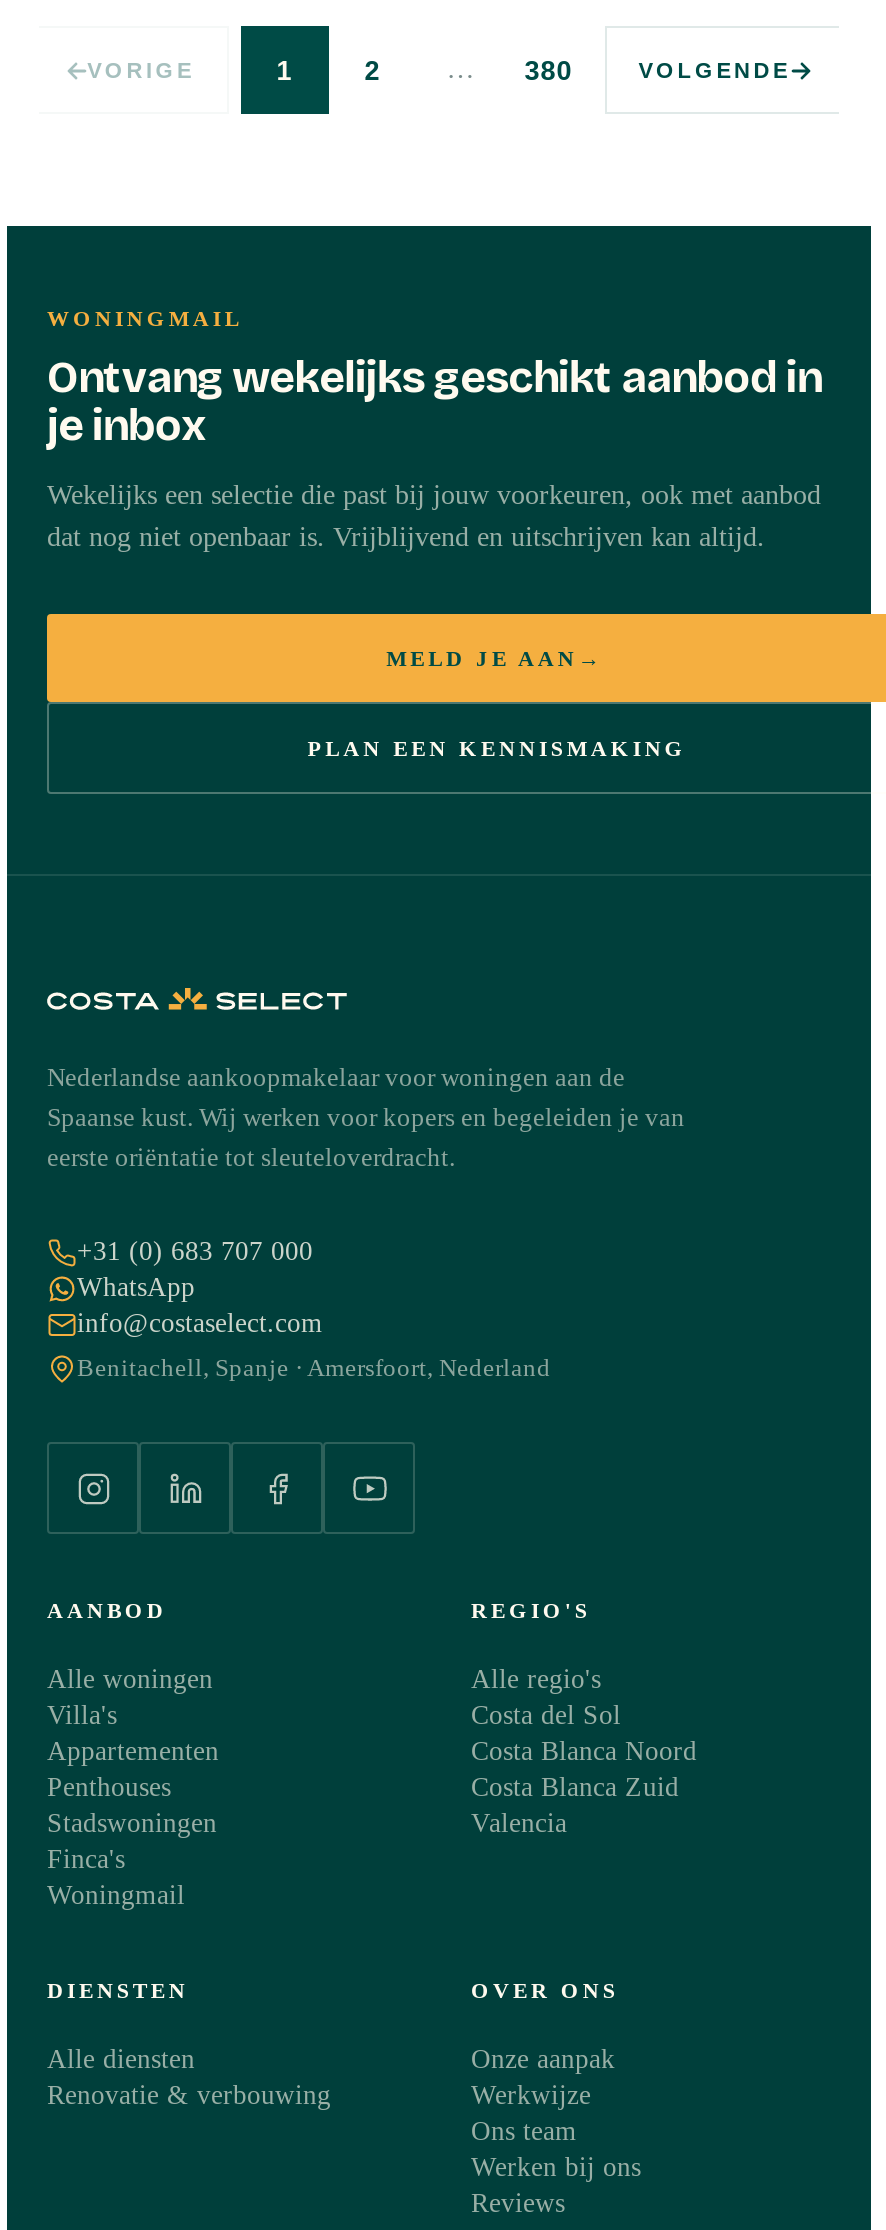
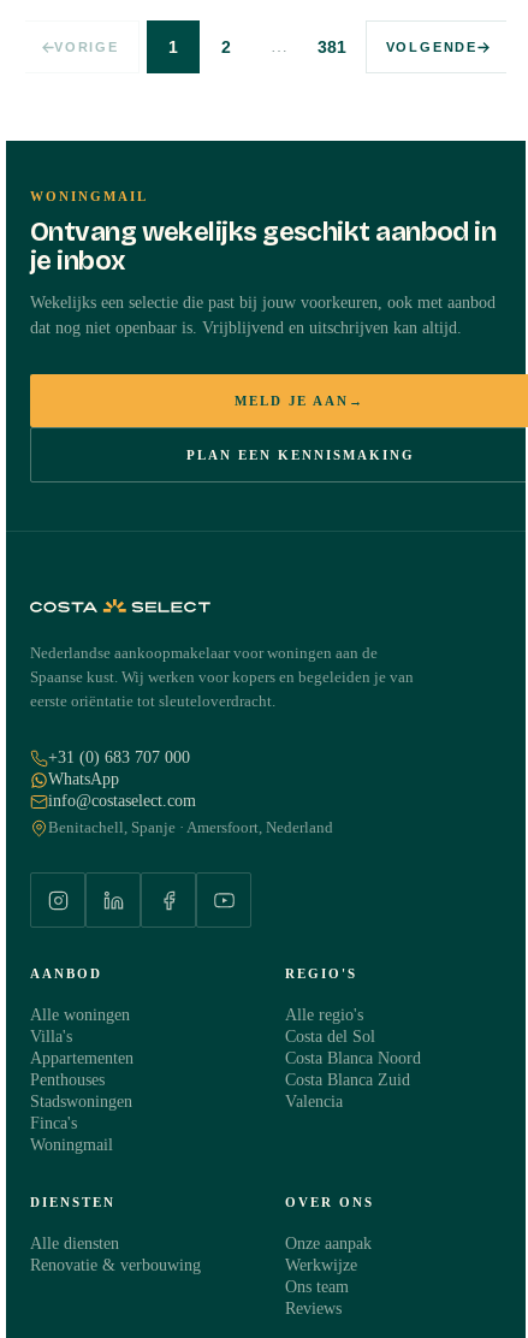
- 380
+ 381

- Werken bij ons
